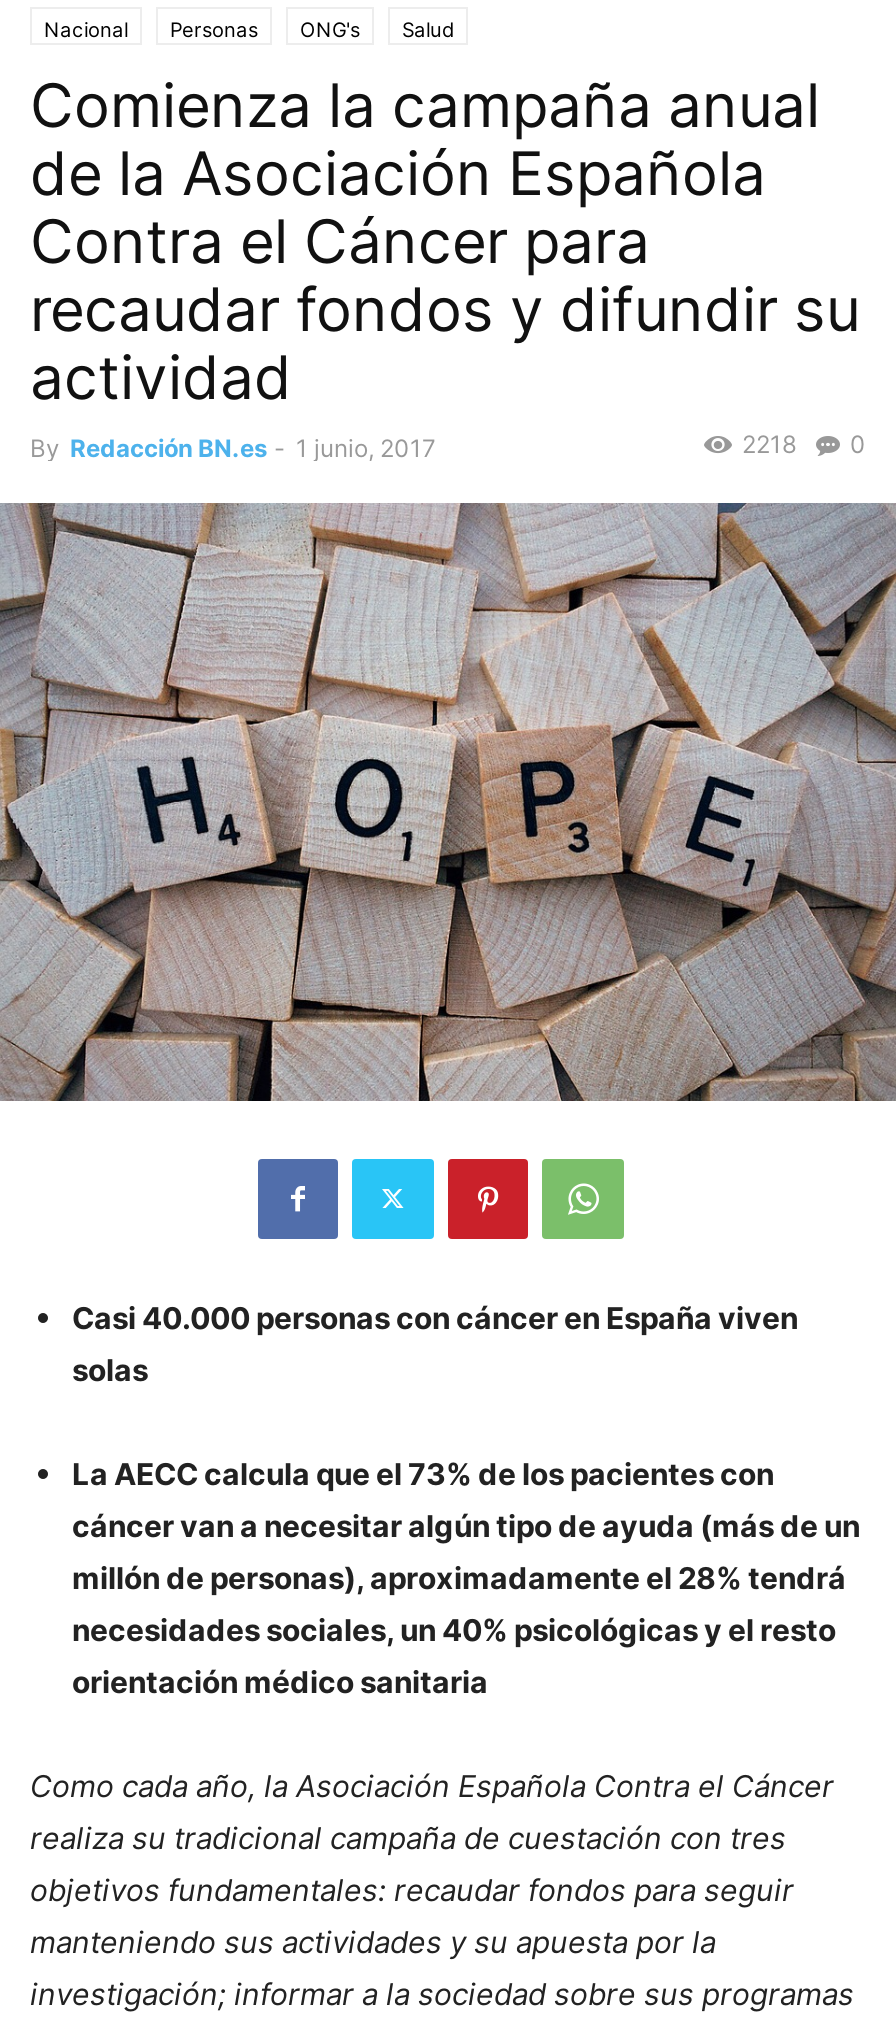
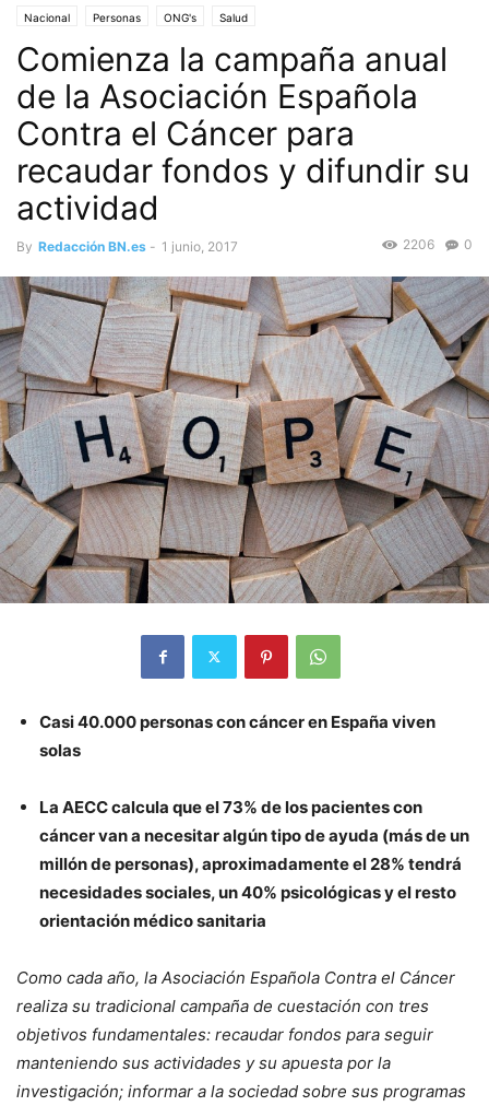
- 2218 0
+ 2206 0
